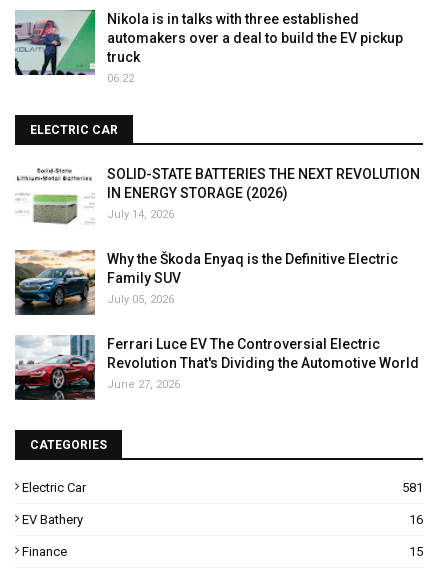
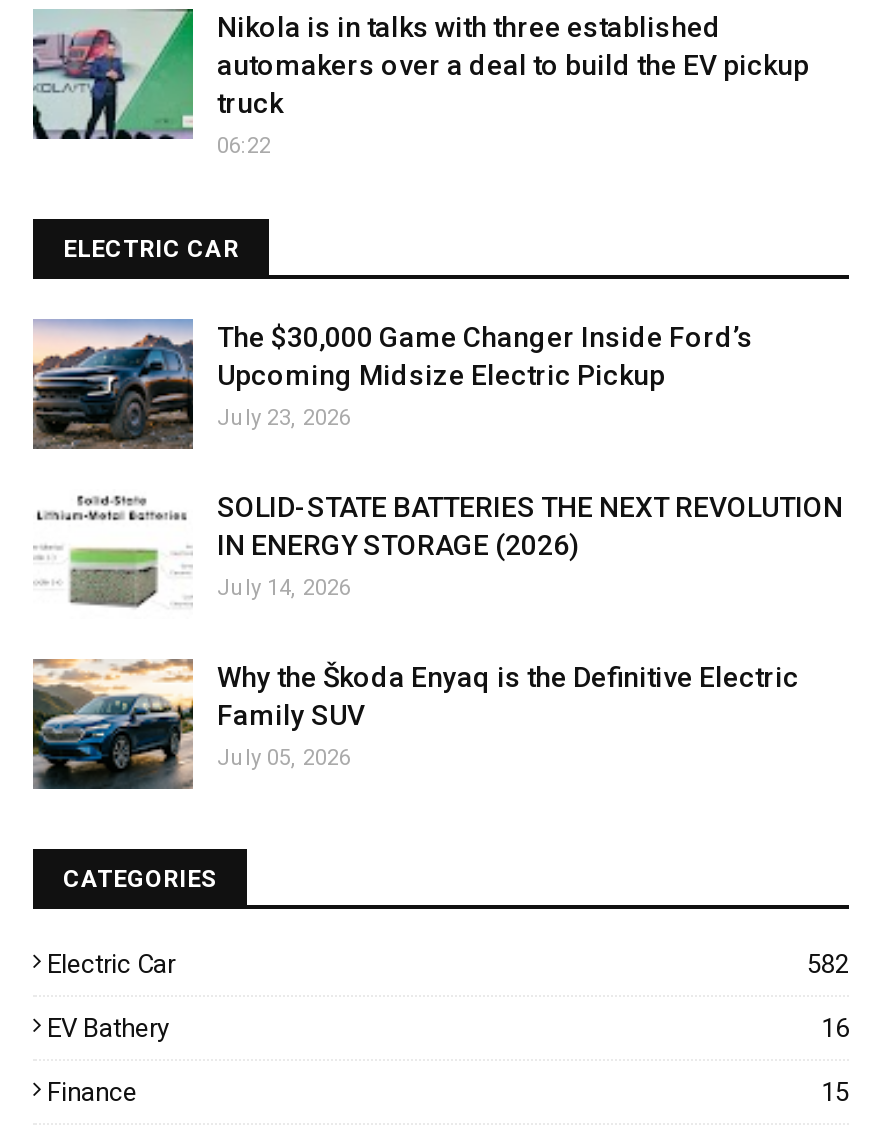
+ [image]
+ The $30,000 Game Changer Inside Ford’s
+ Upcoming Midsize Electric Pickup
+ July 23, 2026

moved down: [image] | SOLID-STATE BATTERIES THE NEXT REVOLUTION | IN ENERGY STORAGE (2026) | July 14, 2026 | Why the Škoda Enyaq is the Definitive Electric | Family SUV | July 05, 2026

- [image]
- Ferrari Luce EV The Controversial Electric
- Revolution That's Dividing the Automotive World
- June 27, 2026

- 581
+ 582
